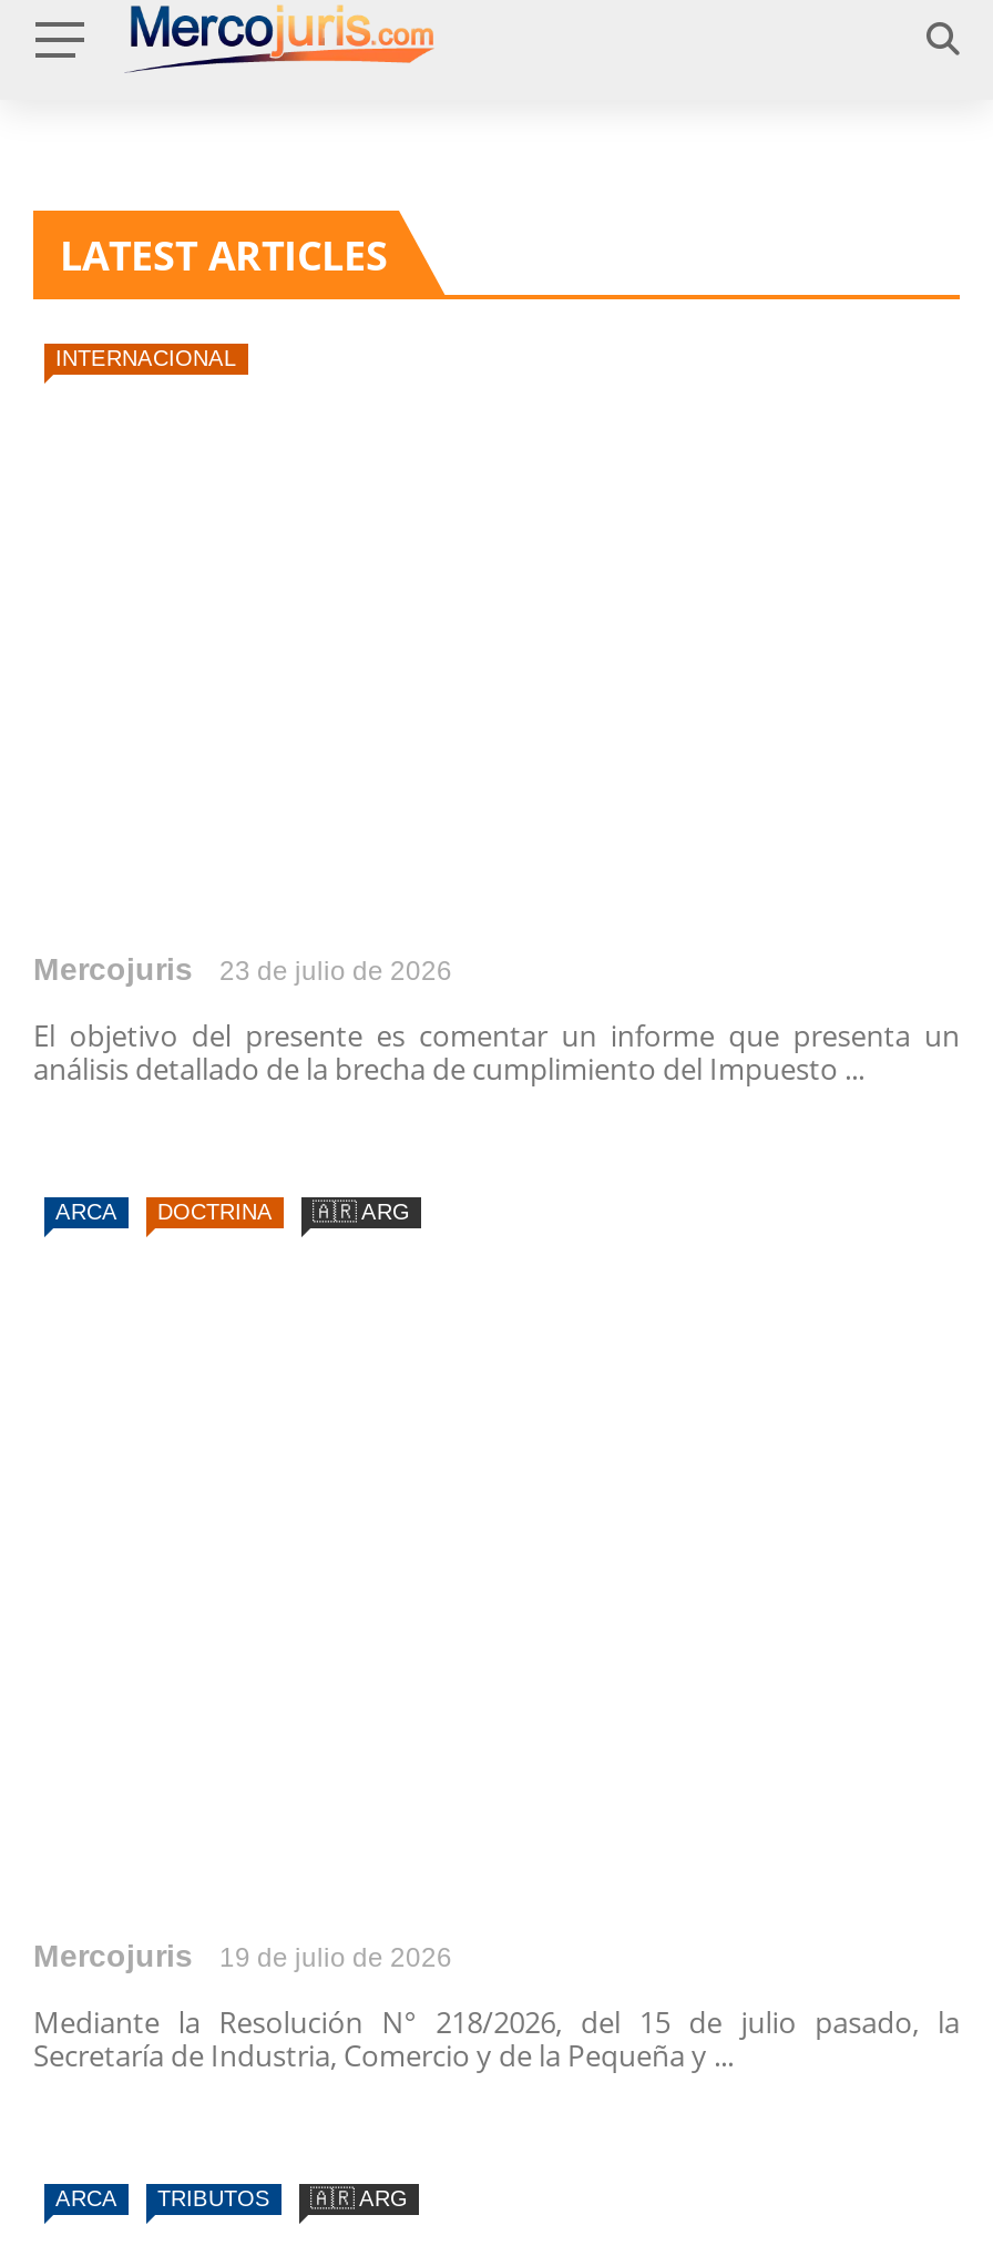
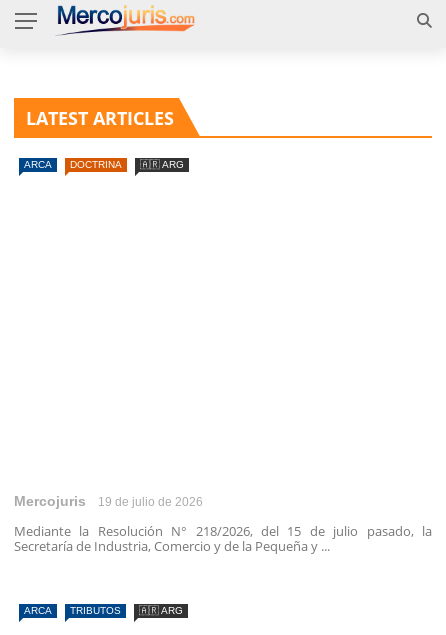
- INTERNACIONAL

- Mercojuris
- 23 de julio de 2026
- El objetivo del presente es comentar un informe que presenta un
- análisis detallado de la brecha de cumplimiento del Impuesto ...
